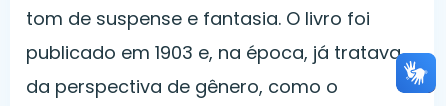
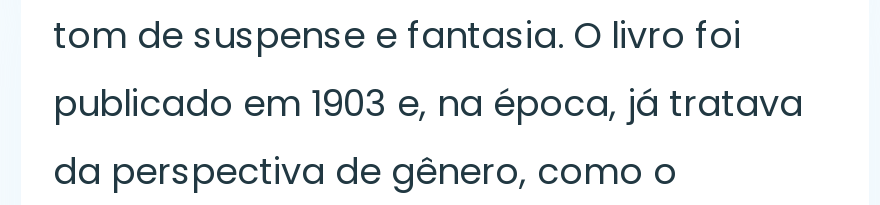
- [image]
